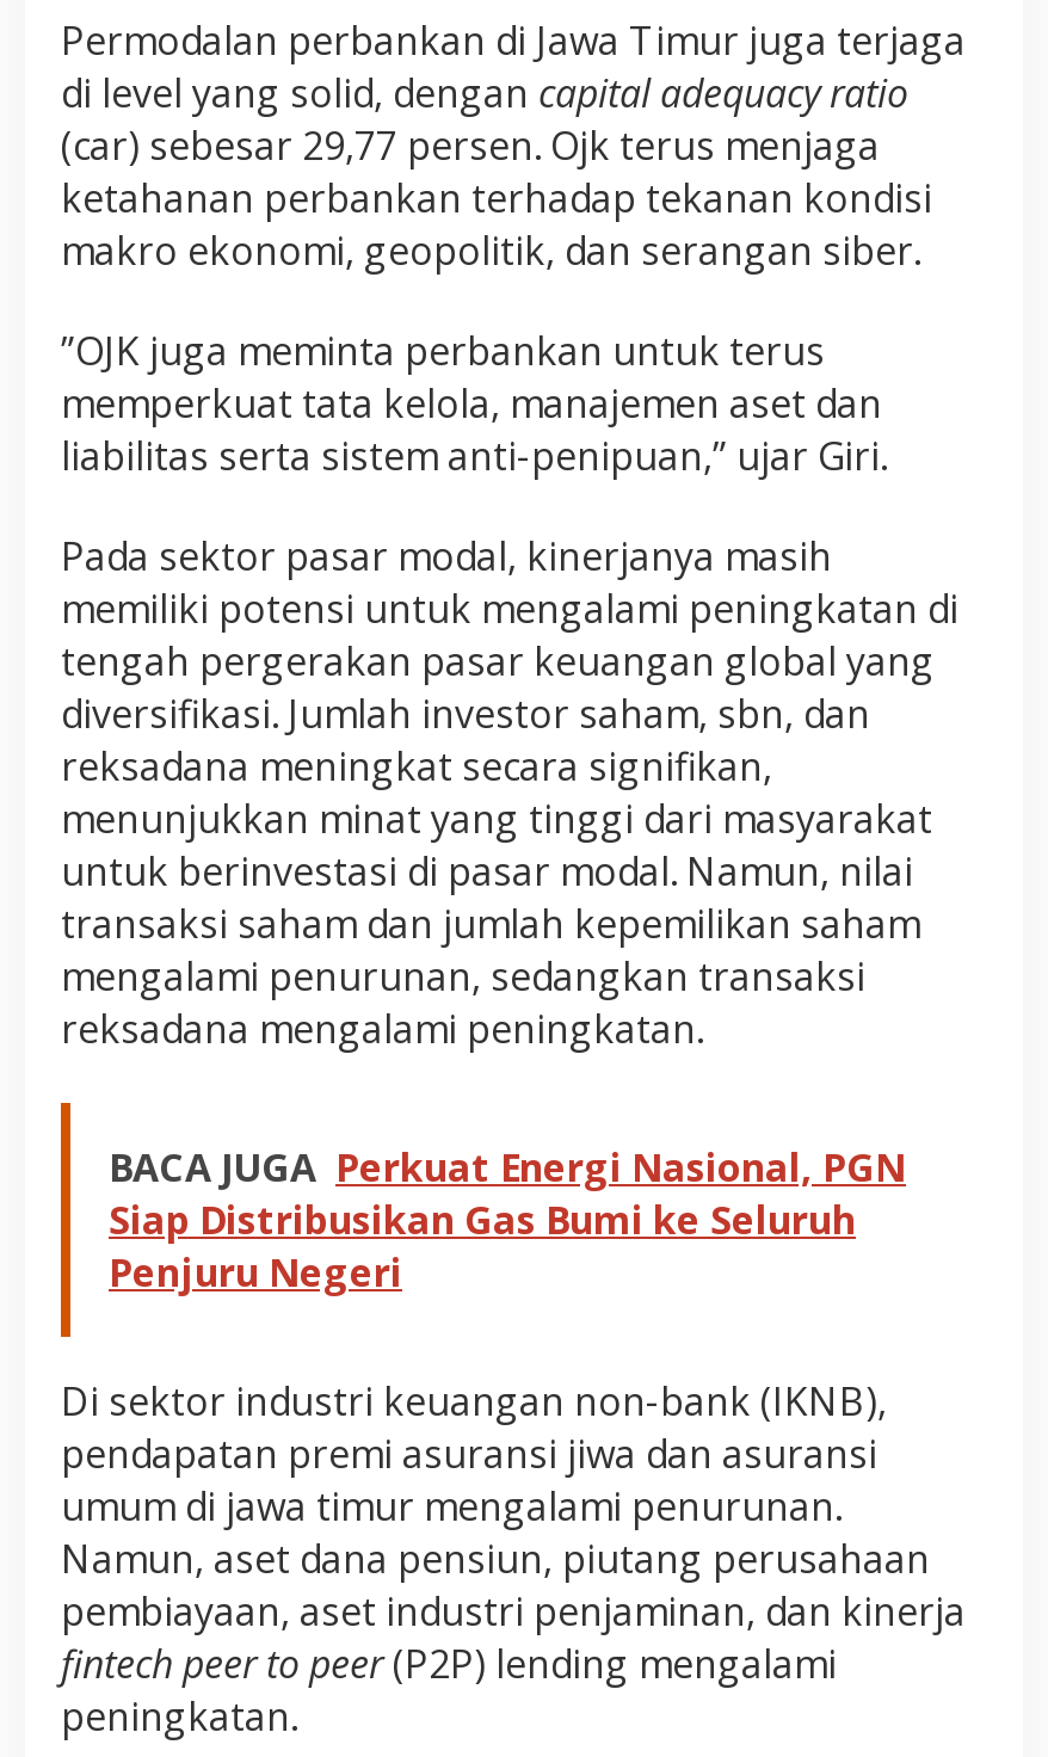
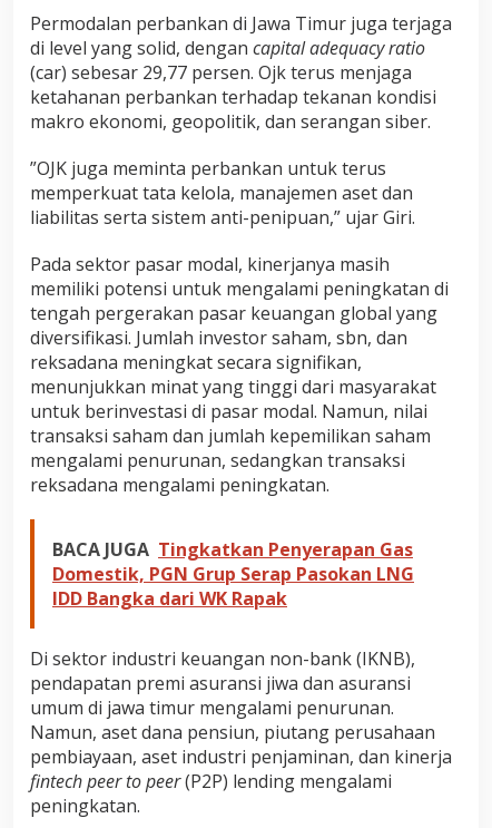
- BACA JUGA Perkuat Energi Nasional, PGN
- Siap Distribusikan Gas Bumi ke Seluruh
- Penjuru Negeri
+ BACA JUGA Tingkatkan Penyerapan Gas
+ Domestik, PGN Grup Serap Pasokan LNG
+ IDD Bangka dari WK Rapak
